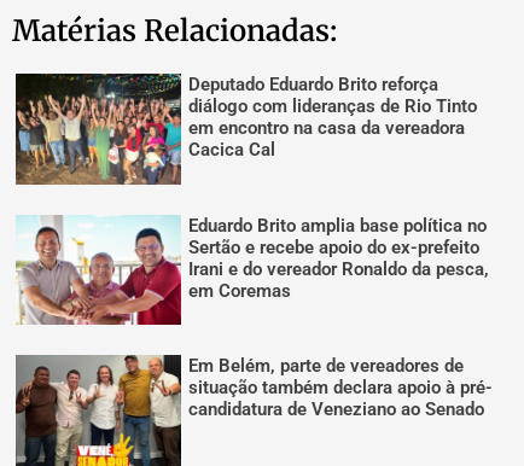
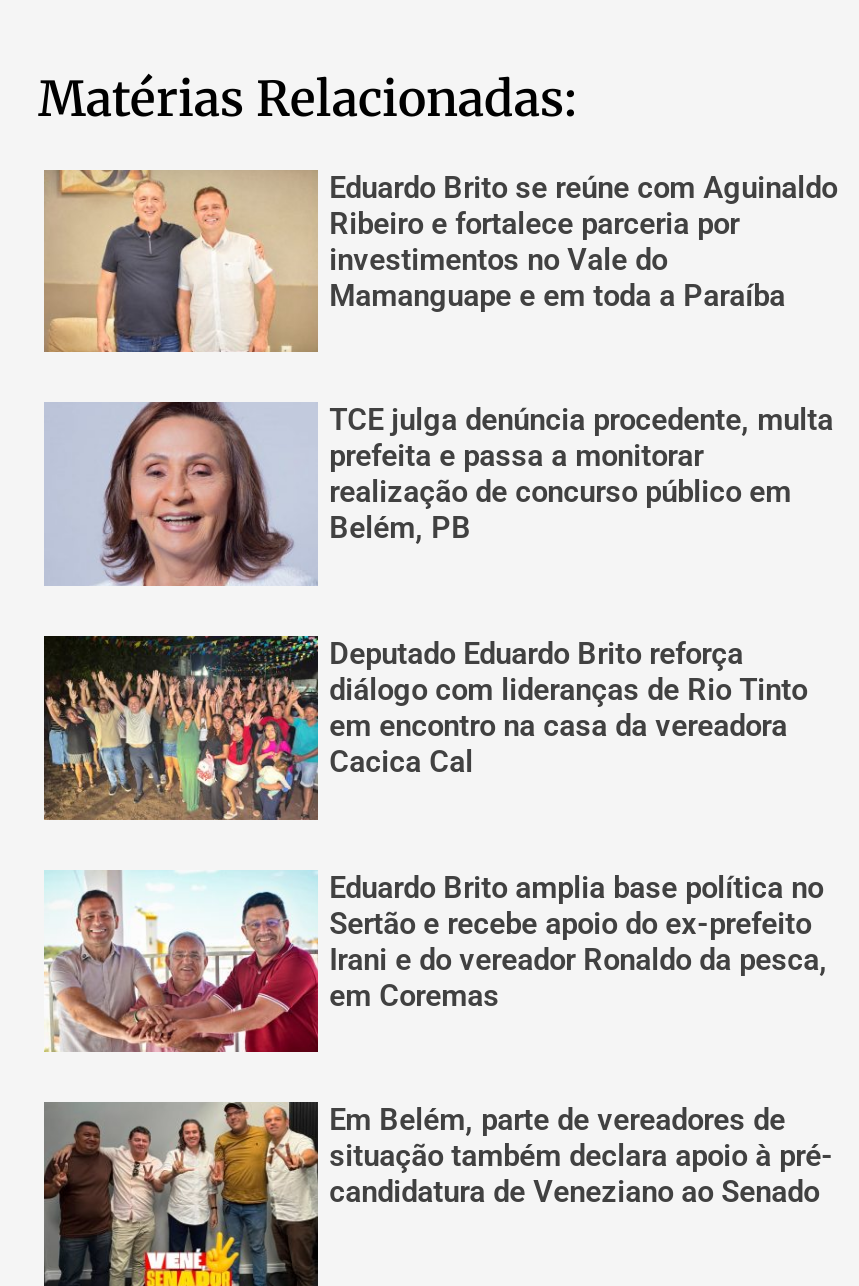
+ [image]
+ Eduardo Brito se reúne com Aguinaldo
+ Ribeiro e fortalece parceria por
+ investimentos no Vale do
+ Mamanguape e em toda a Paraíba
+ TCE julga denúncia procedente, multa
+ prefeita e passa a monitorar
+ realização de concurso público em
+ Belém, PB

+ [image]
